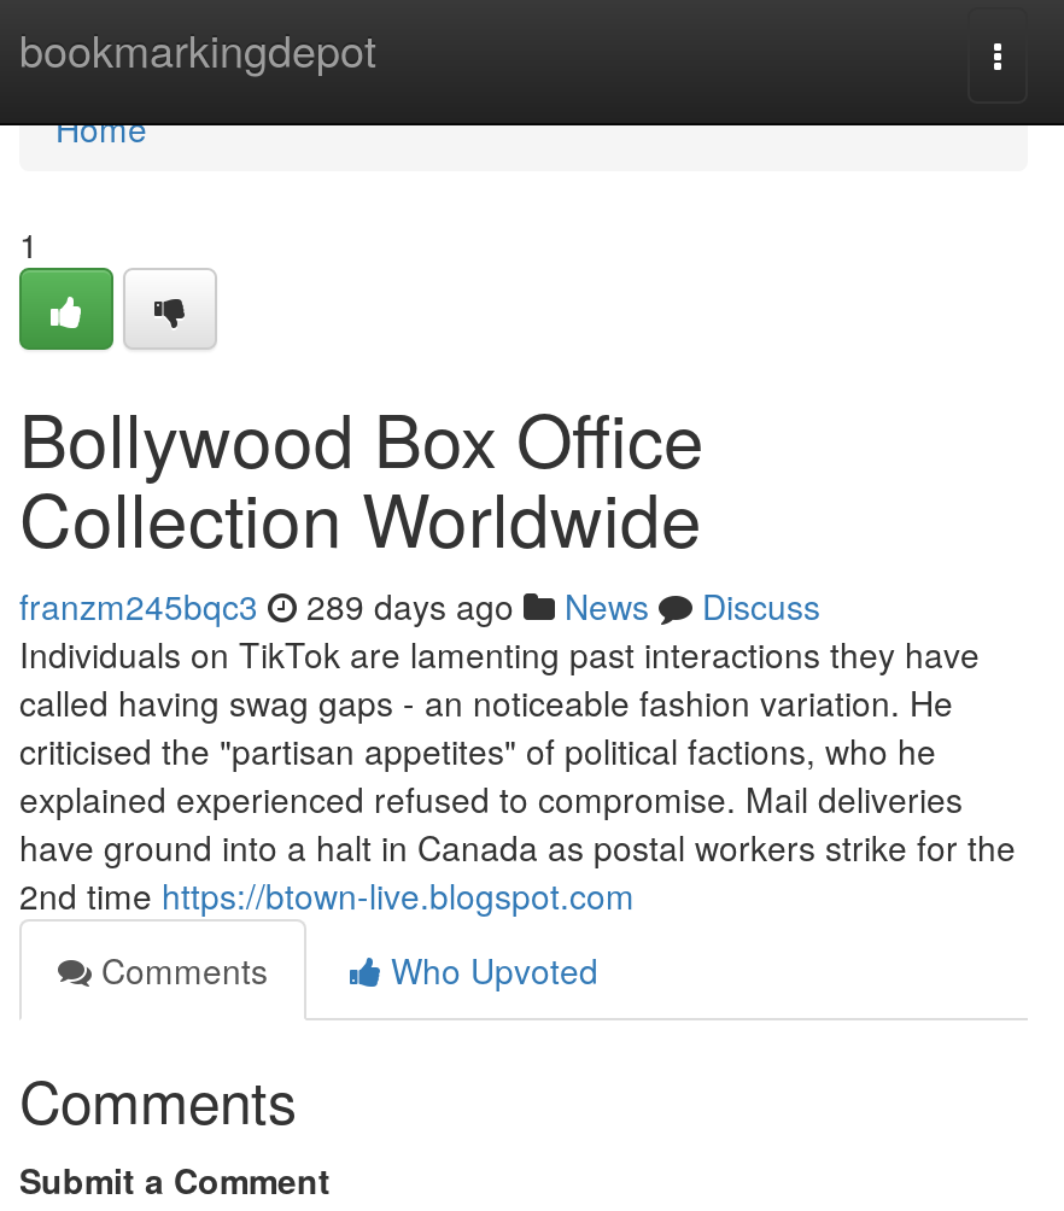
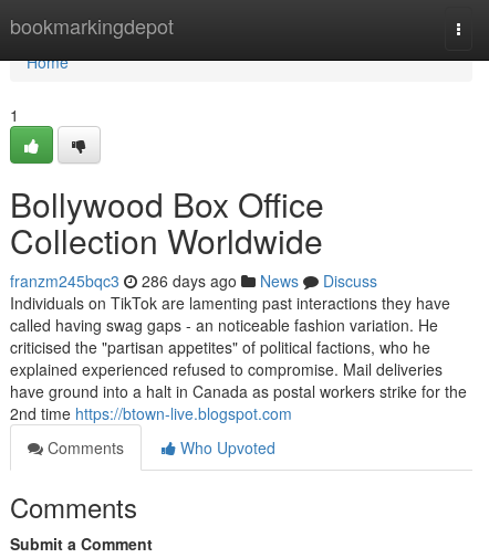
- franzm245bqc3 289 days ago News Discuss
+ franzm245bqc3 286 days ago News Discuss
